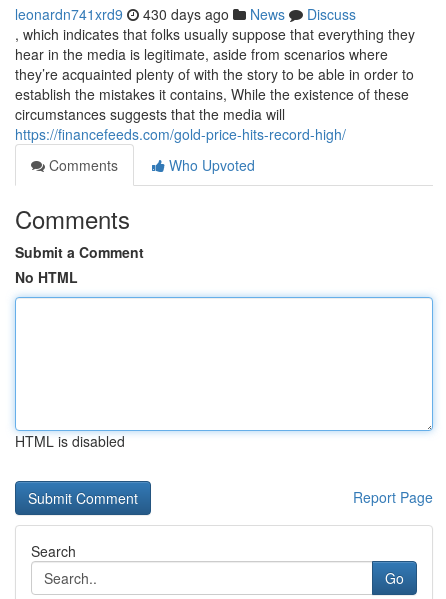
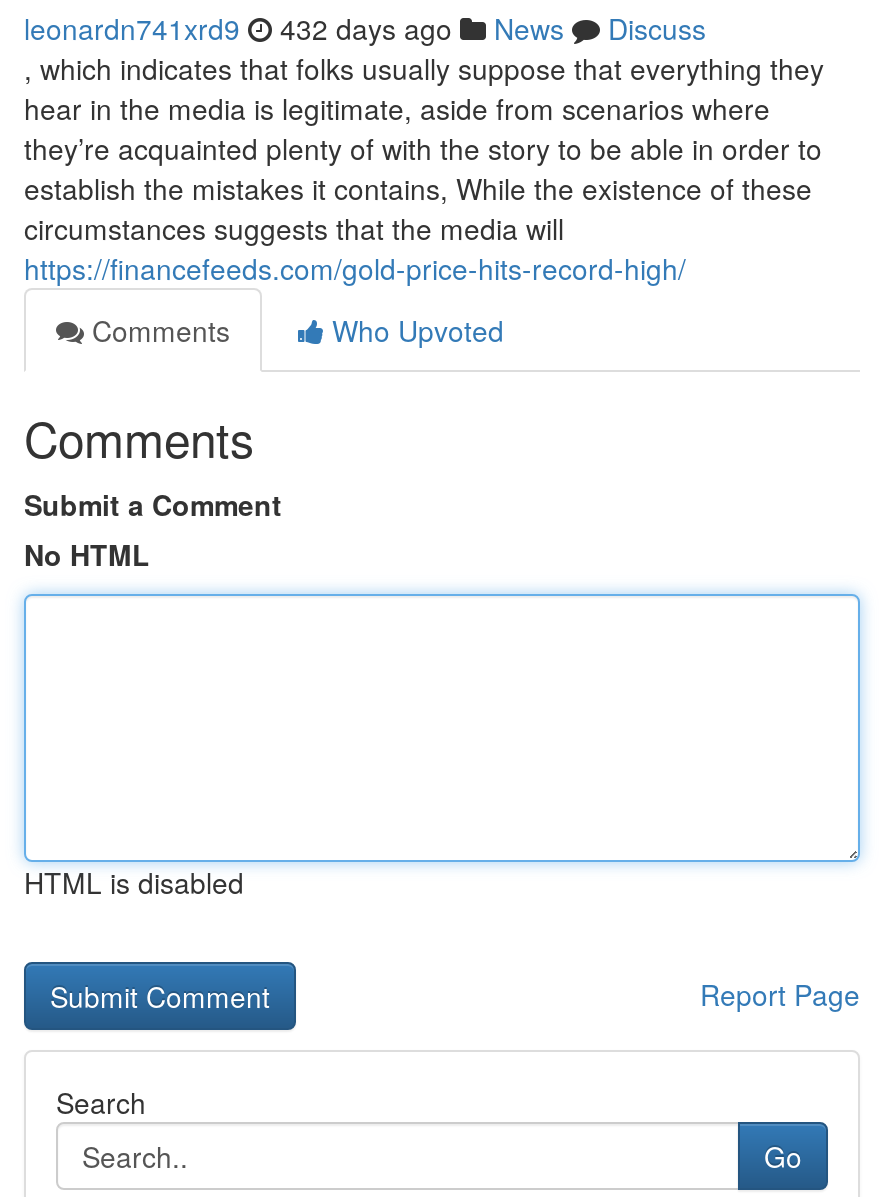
- leonardn741xrd9 430 days ago News Discuss
+ leonardn741xrd9 432 days ago News Discuss
